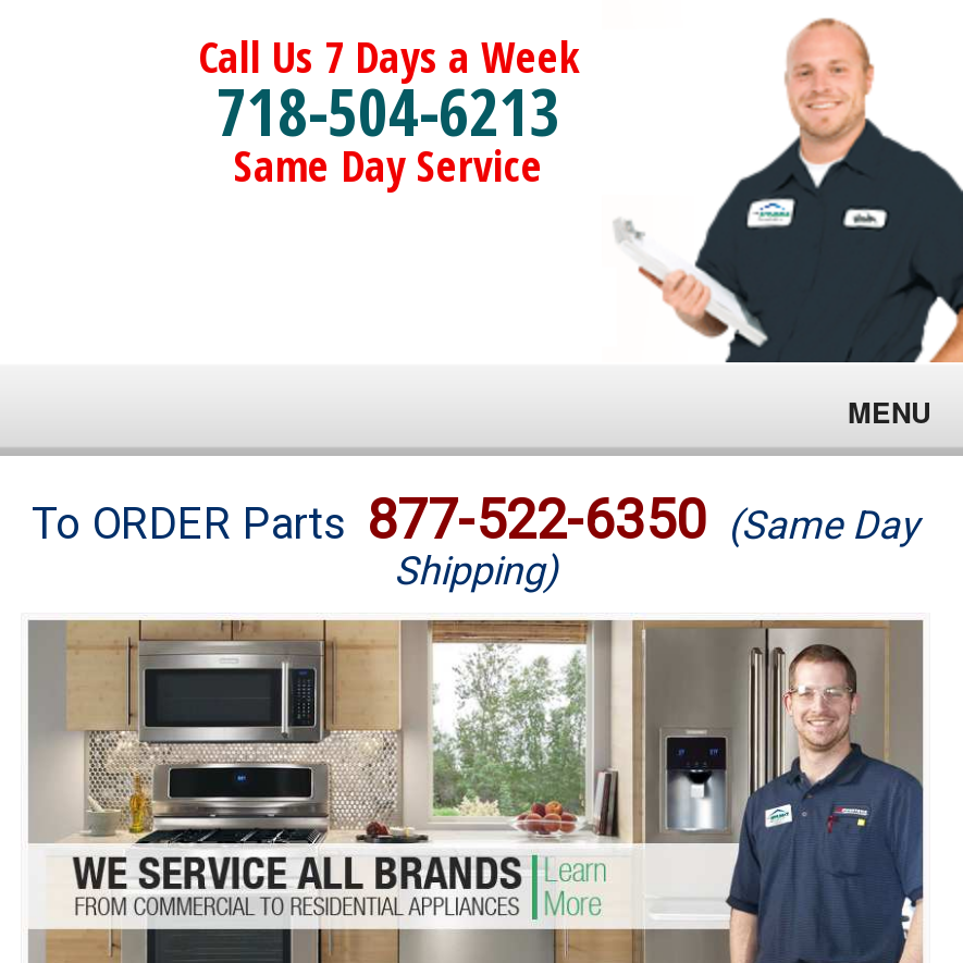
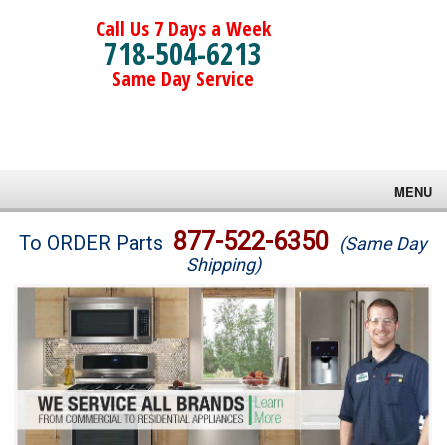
- [image]
